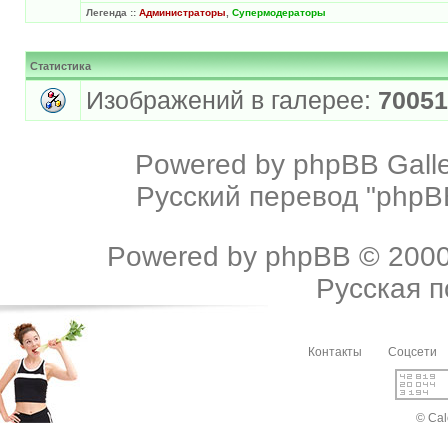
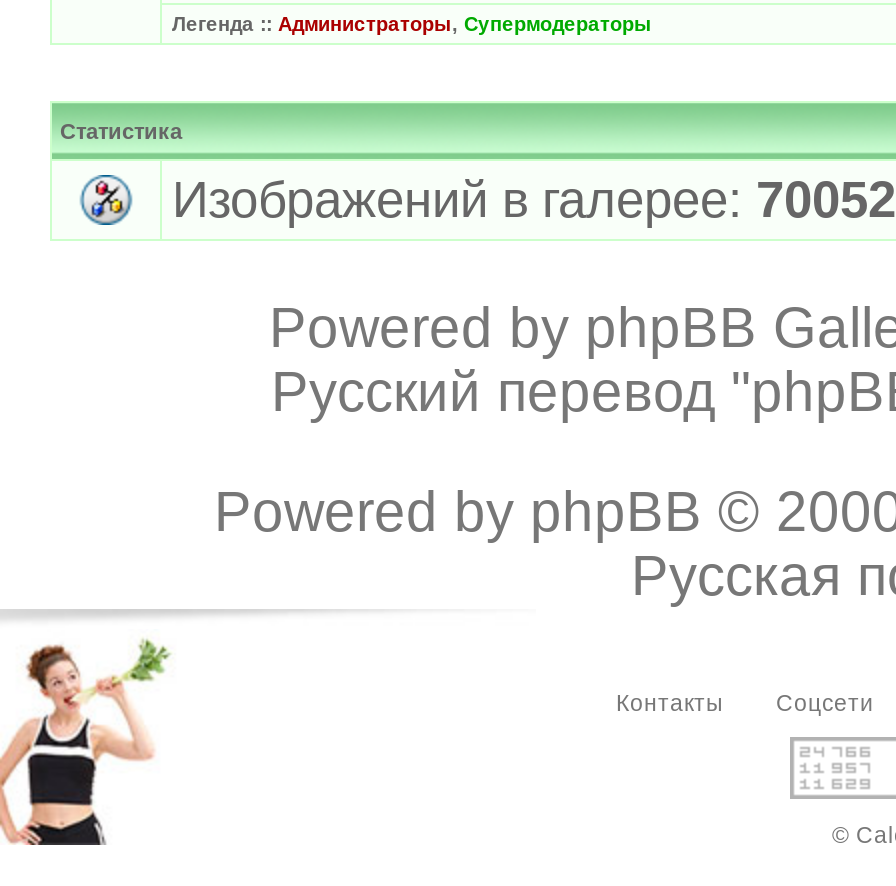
- Изображений в галерее: 70051
+ Изображений в галерее: 70052
